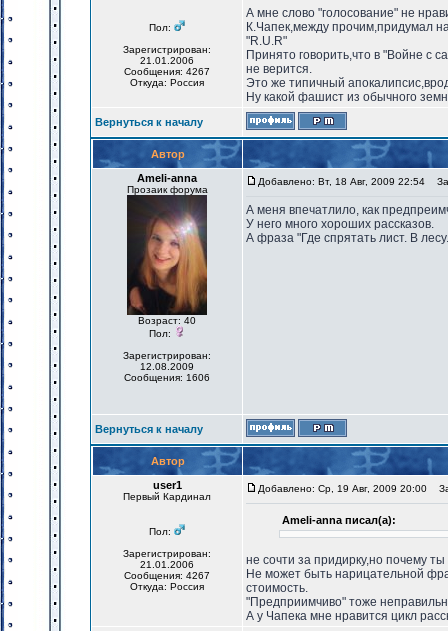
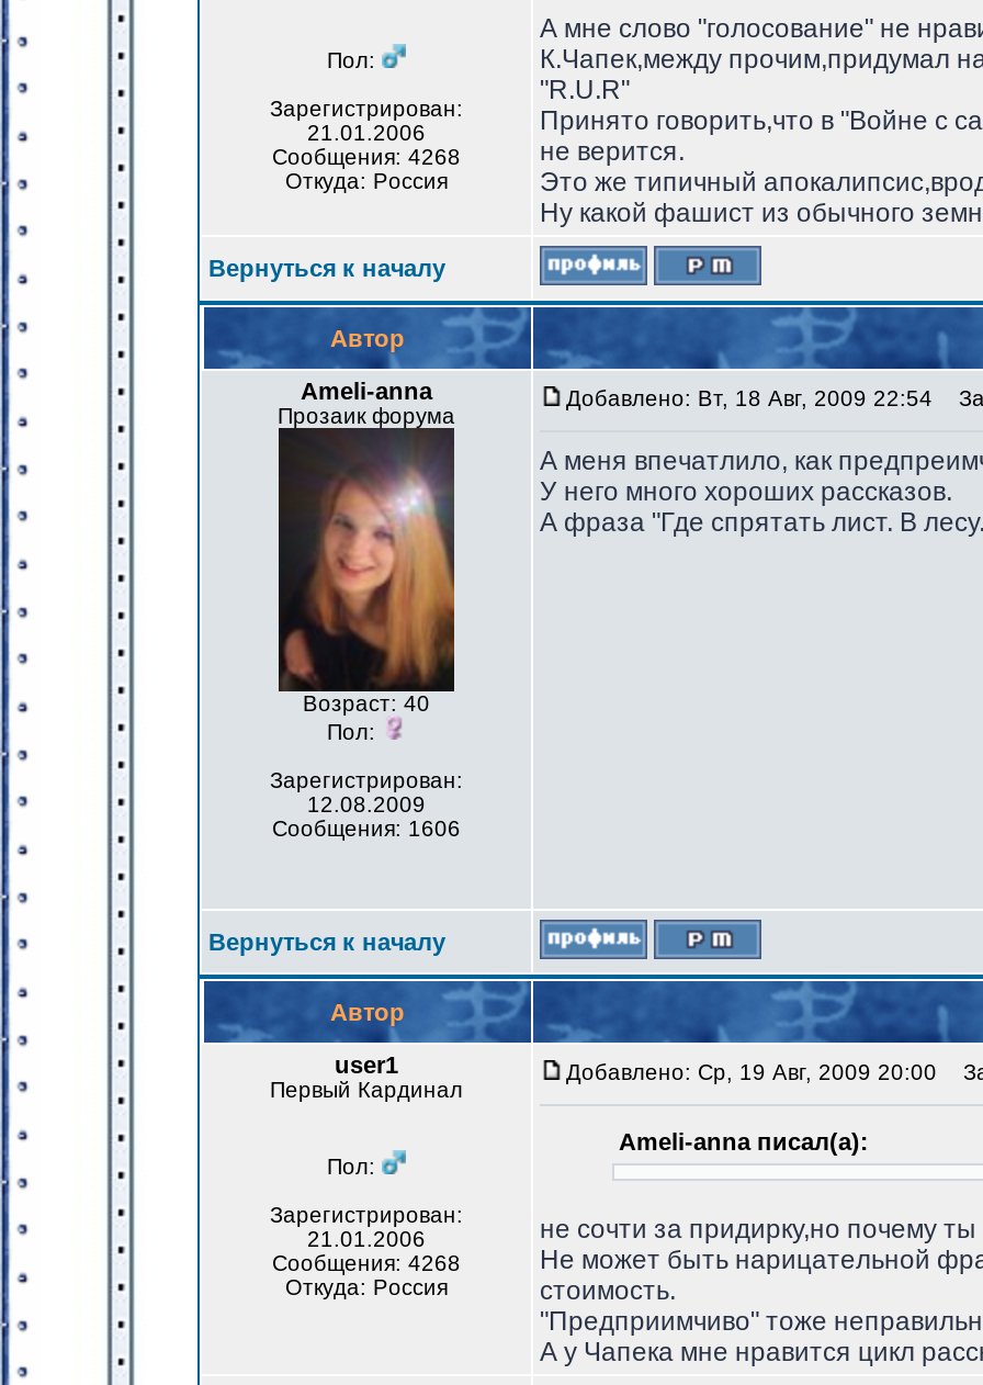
- Сообщения: 4267
+ Сообщения: 4268

- Сообщения: 4267
+ Сообщения: 4268
